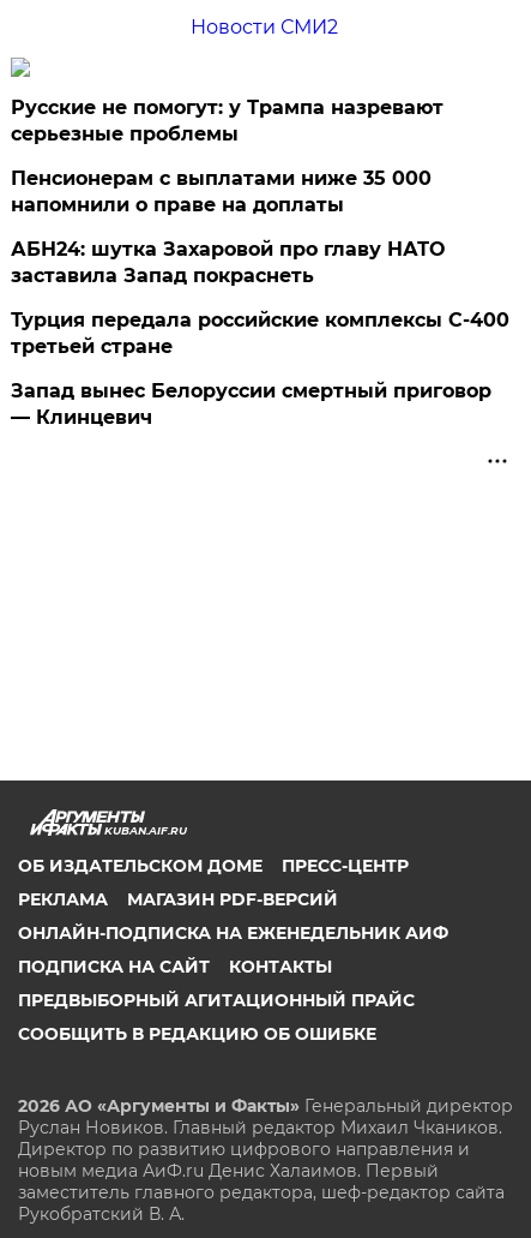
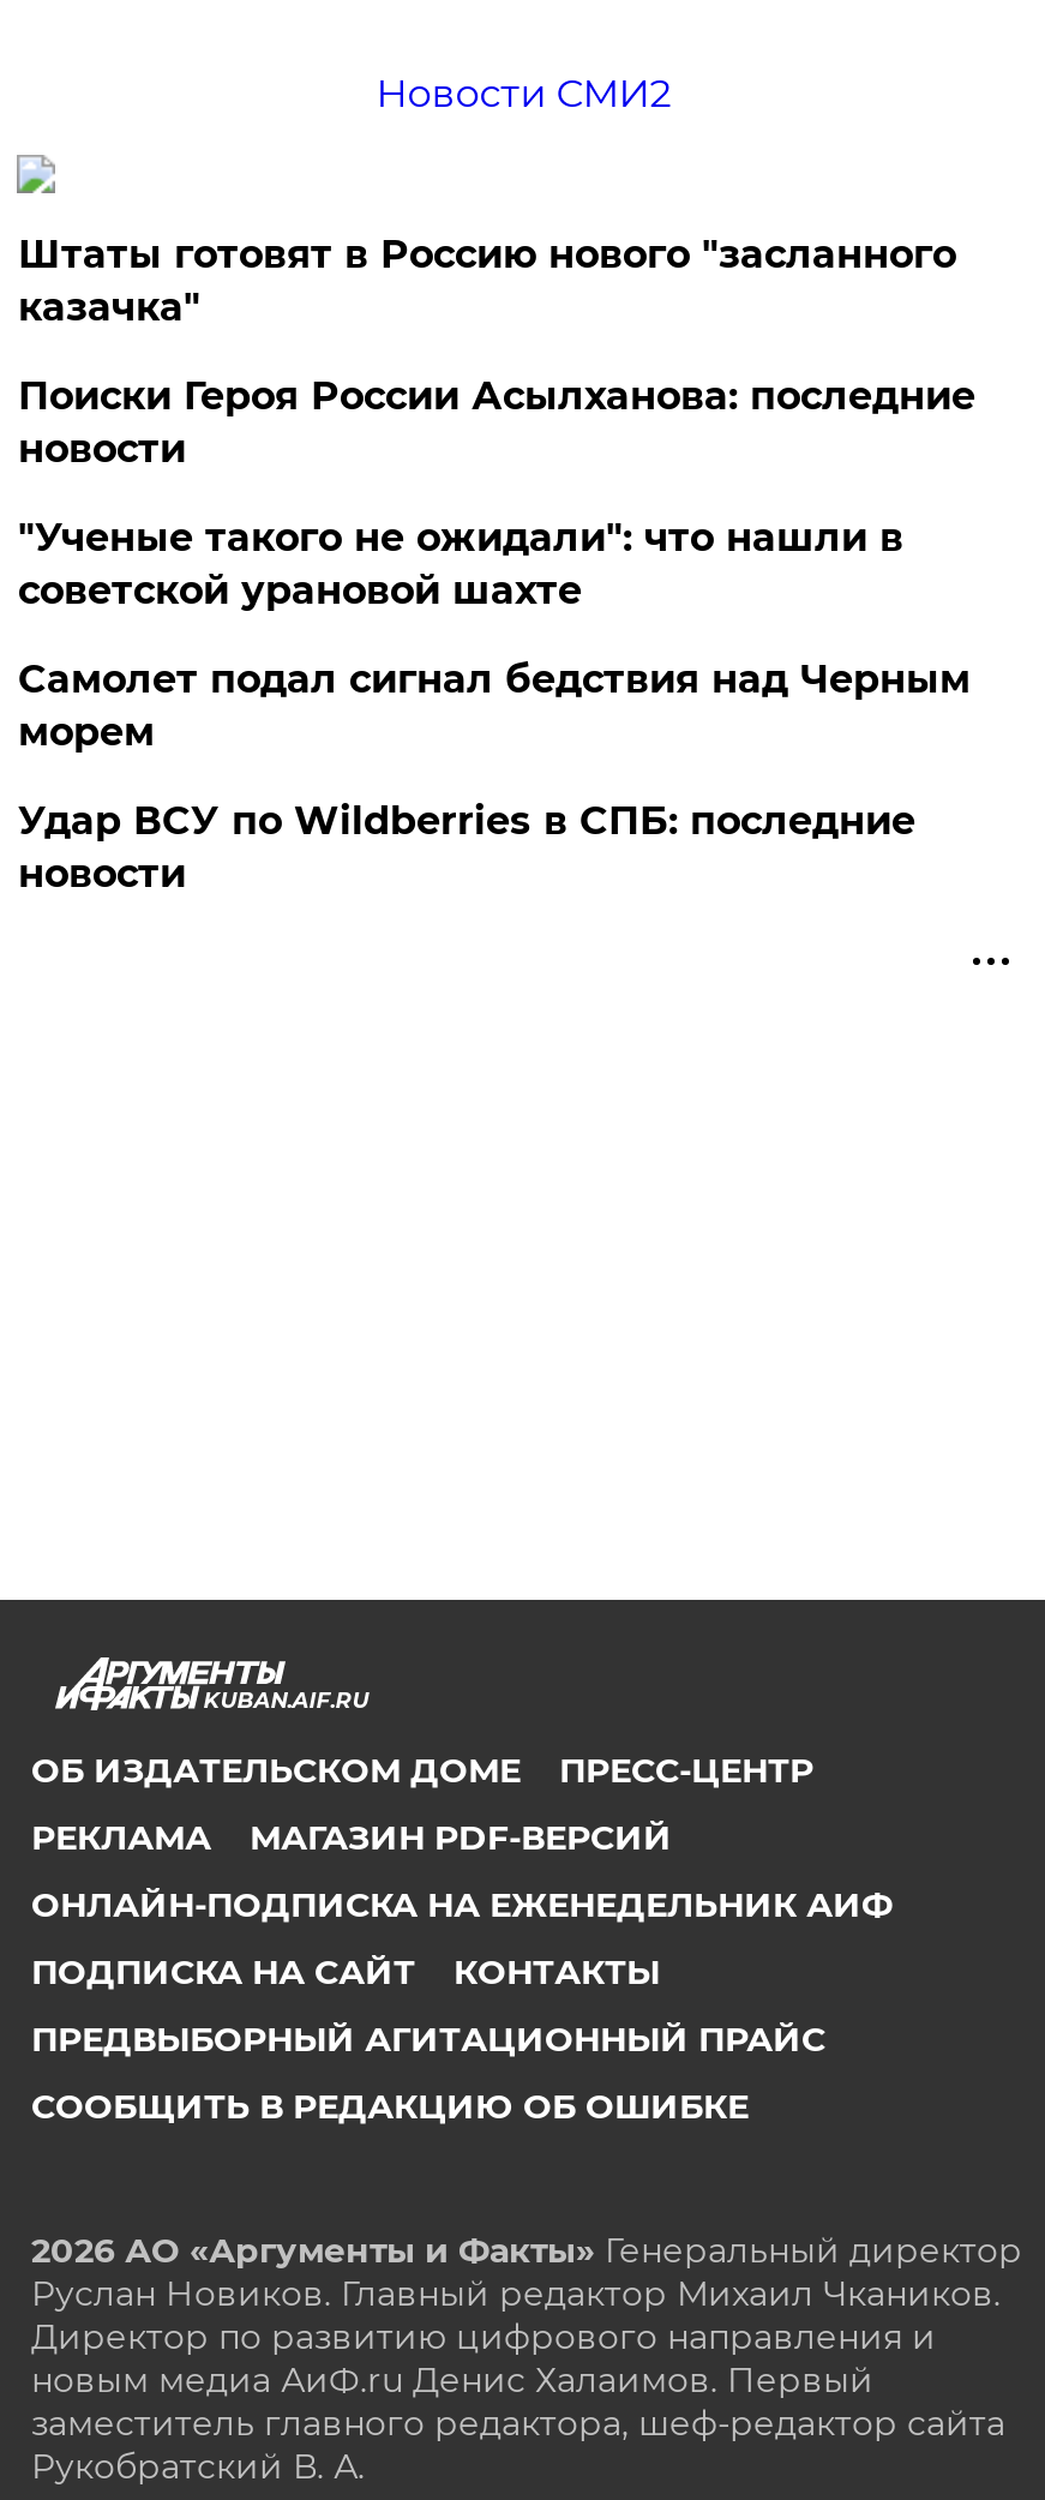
- Русские не помогут: у Трампа назревают
- серьезные проблемы
+ Штаты готовят в Россию нового "засланного
+ казачка"

- Пенсионерам с выплатами ниже 35 000
- напомнили о праве на доплаты
+ Поиски Героя России Асылханова: последние
+ новости

- АБН24: шутка Захаровой про главу НАТО
- заставила Запад покраснеть
+ "Ученые такого не ожидали": что нашли в
+ советской урановой шахте

- Турция передала российские комплексы С-400
- третьей стране
+ Самолет подал сигнал бедствия над Черным
+ морем

- Запад вынес Белоруссии смертный приговор
- — Клинцевич
+ Удар ВСУ по Wildberries в СПБ: последние
+ новости
